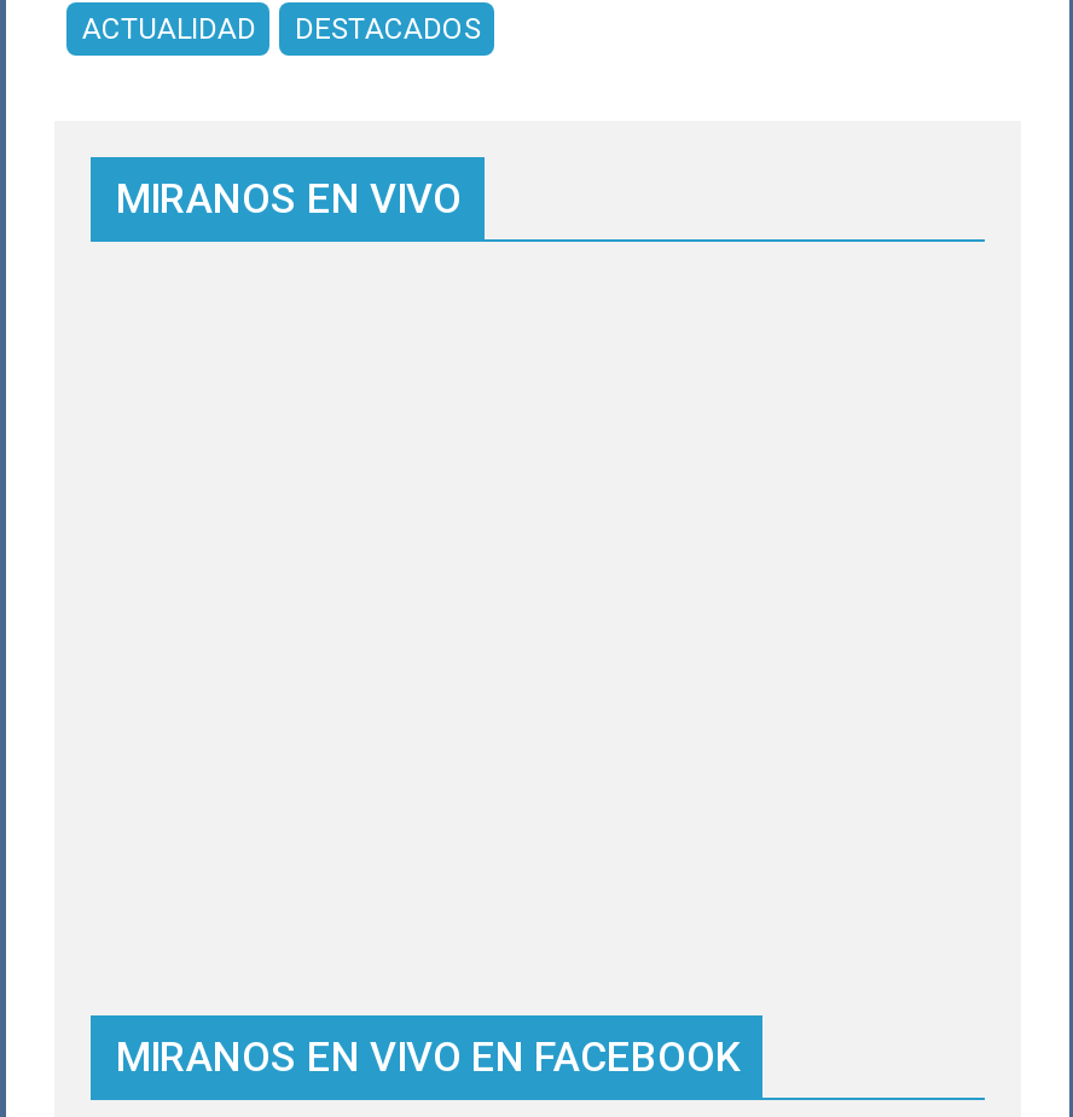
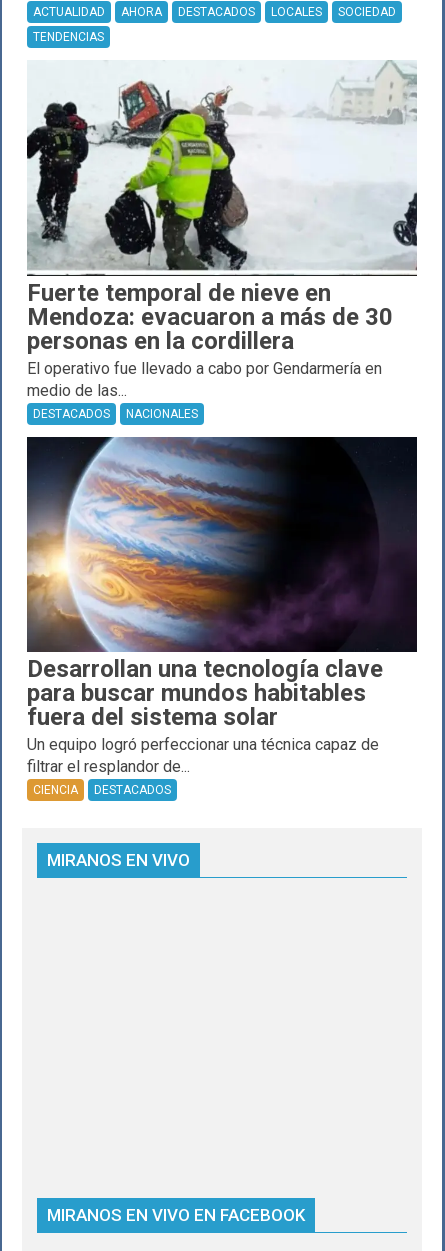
+ [image]
+ Fuerte temporal de nieve en
+ Mendoza: evacuaron a más de 30
+ personas en la cordillera
+ El operativo fue llevado a cabo por Gendarmería en
+ medio de las...
+ DESTACADOS
+ NACIONALES

+ [image]
+ Desarrollan una tecnología clave
+ para buscar mundos habitables
+ fuera del sistema solar
+ Un equipo logró perfeccionar una técnica capaz de
+ filtrar el resplandor de...
+ CIENCIA

+ AHORA
+ DESTACADOS
+ LOCALES
+ SOCIEDAD
+ TENDENCIAS

+ [image]

+ [image]
